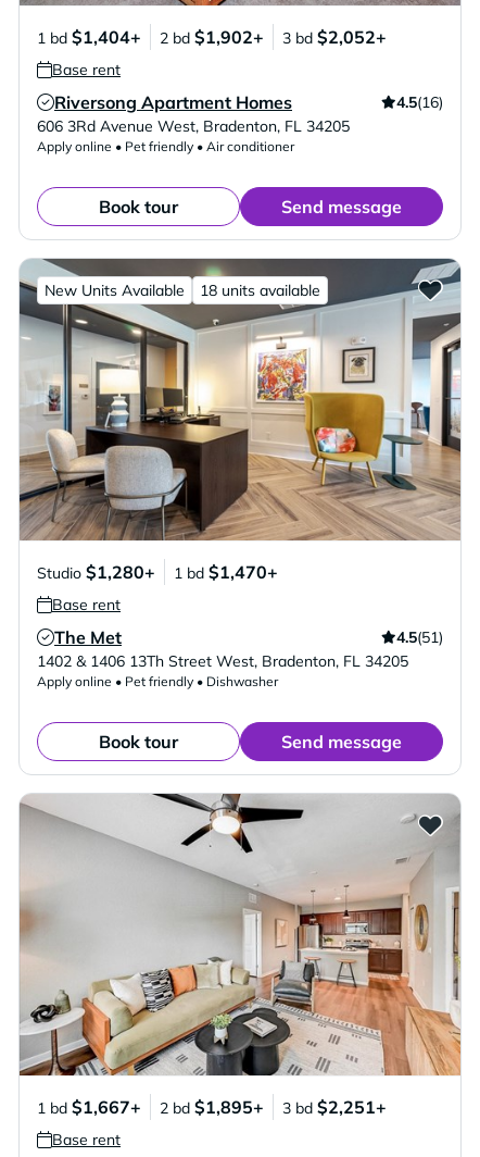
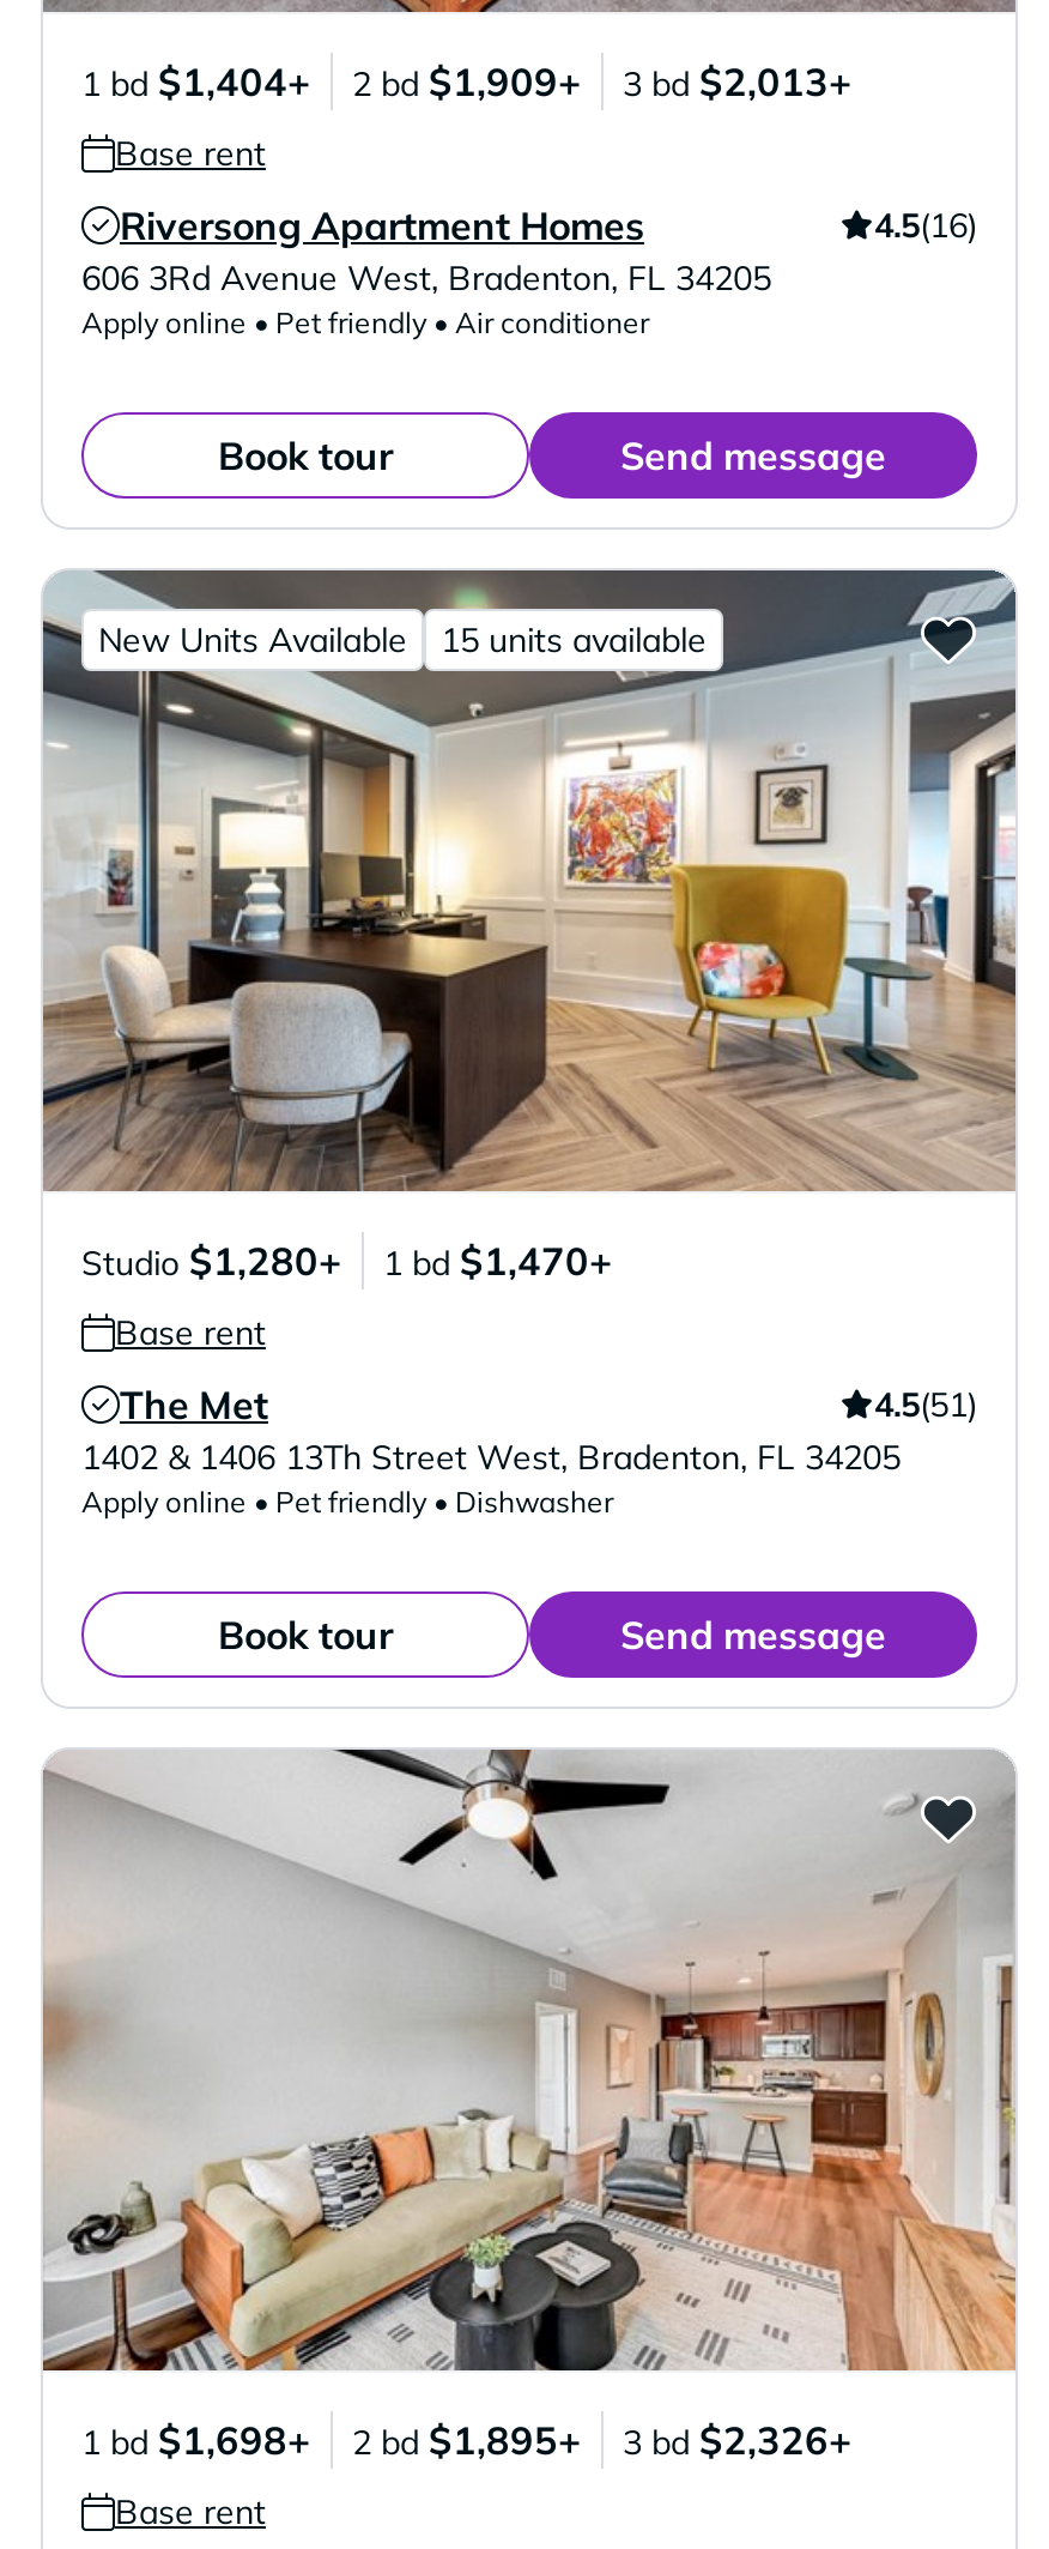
- 2 bd $1,902+
+ 2 bd $1,909+

- 3 bd $2,052+
+ 3 bd $2,013+

- 18 units available
+ 15 units available

- 1 bd $1,667+
+ 1 bd $1,698+

- 3 bd $2,251+
+ 3 bd $2,326+
